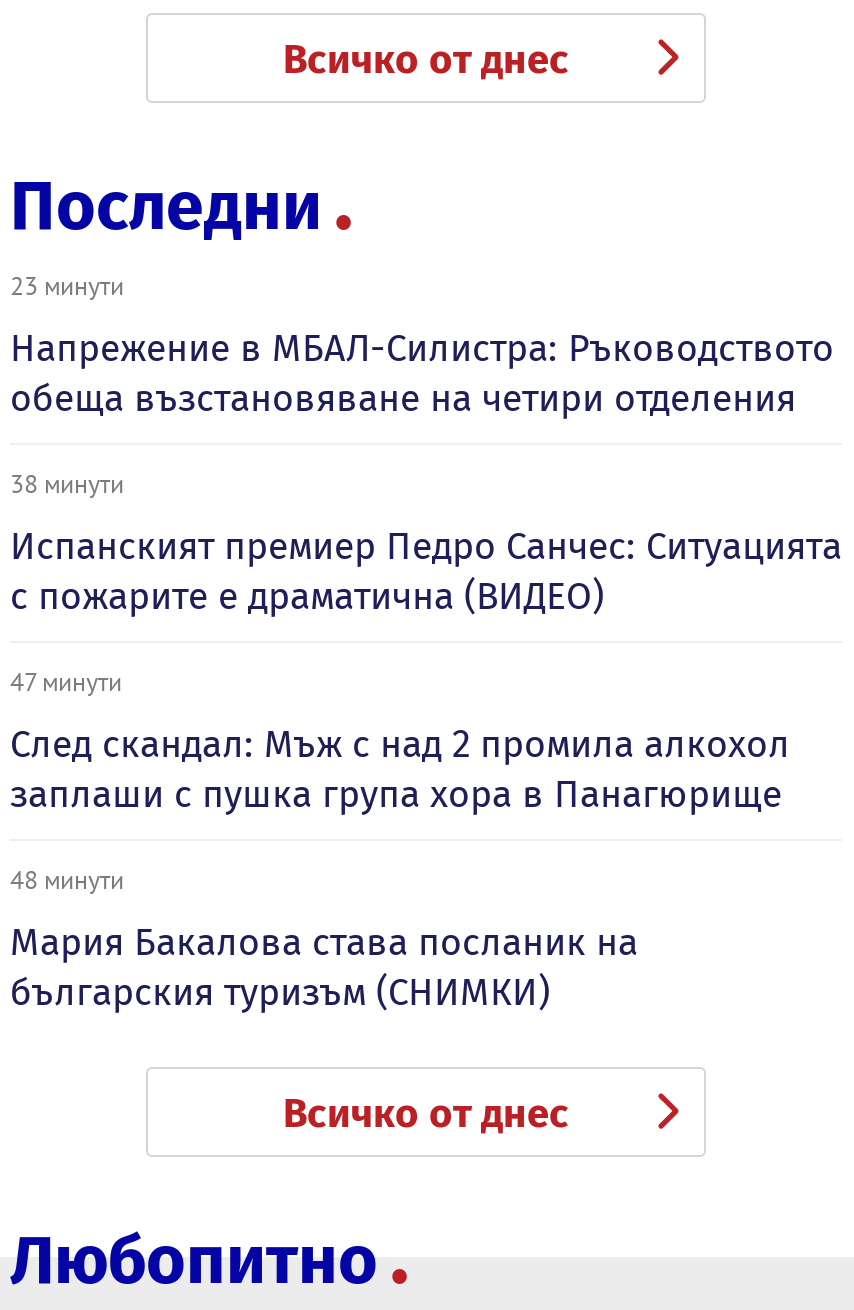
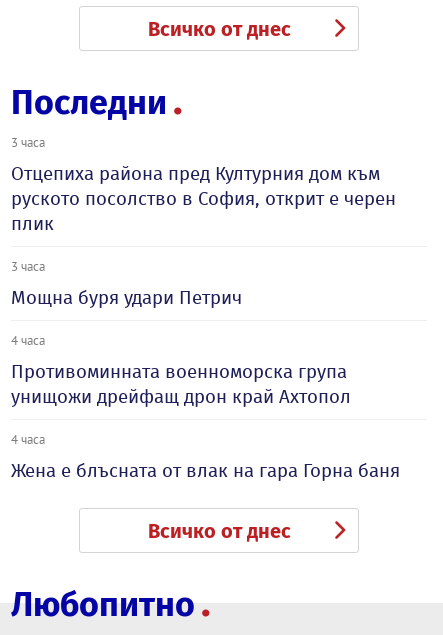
- 23 минути
+ 3 часа

- Напрежение в МБАЛ-Силистра: Ръководството
- обеща възстановяване на четири отделения
+ Отцепиха района пред Културния дом към
+ руското посолство в София, открит е черен
+ плик

- 38 минути
+ 3 часа

- Испанският премиер Педро Санчес: Ситуацията
- с пожарите е драматична (ВИДЕО)
+ Мощна буря удари Петрич

- 47 минути
+ 4 часа

- След скандал: Мъж с над 2 промила алкохол
- заплаши с пушка група хора в Панагюрище
+ Противоминната военноморска група
+ унищожи дрейфащ дрон край Ахтопол

- 48 минути
+ 4 часа

- Мария Бакалова става посланик на
- българския туризъм (СНИМКИ)
+ Жена е блъсната от влак на гара Горна баня
